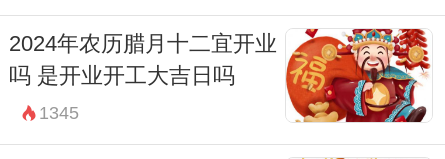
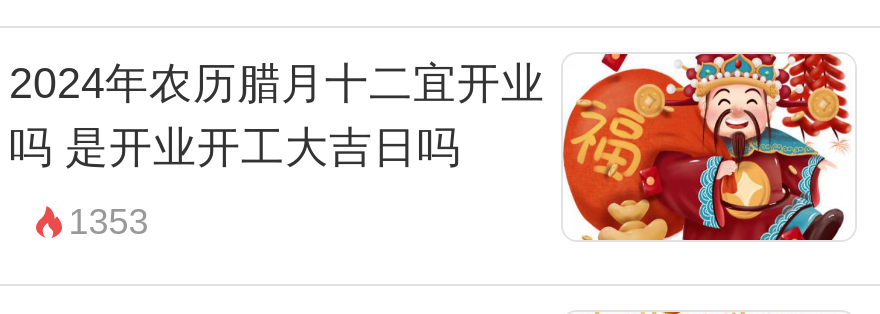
- 1345
+ 1353
